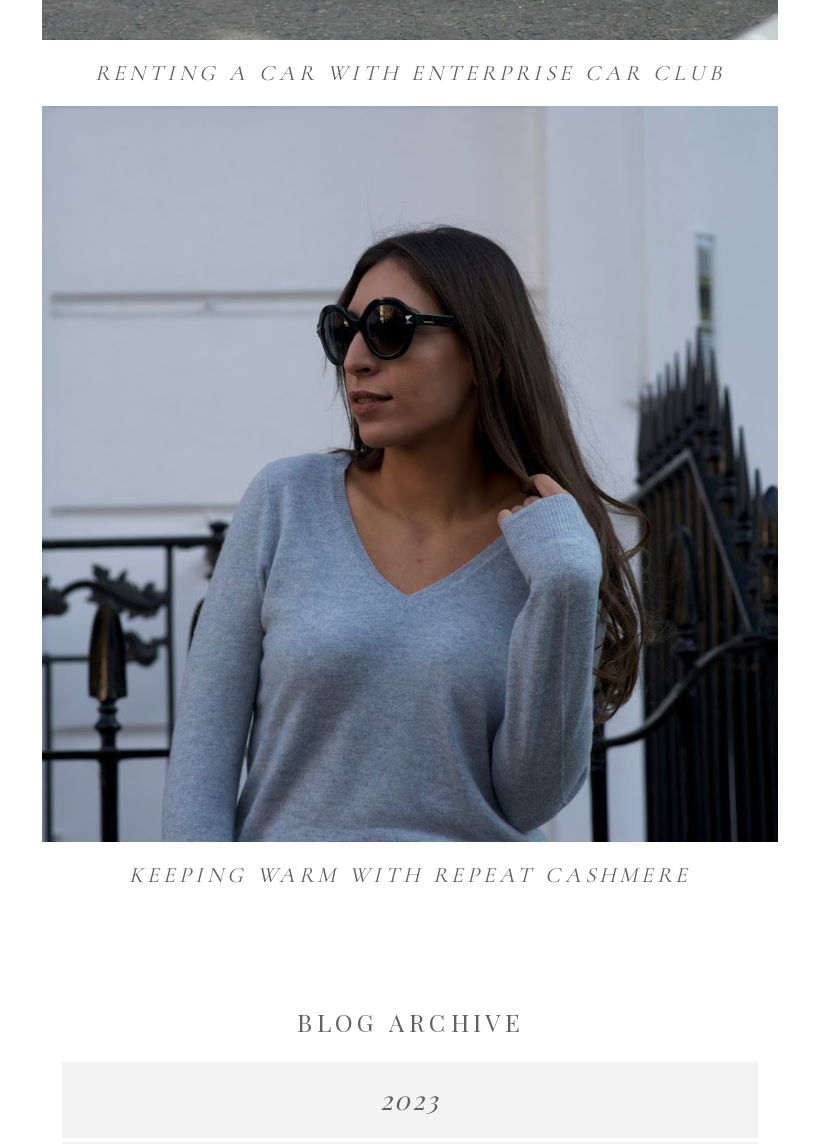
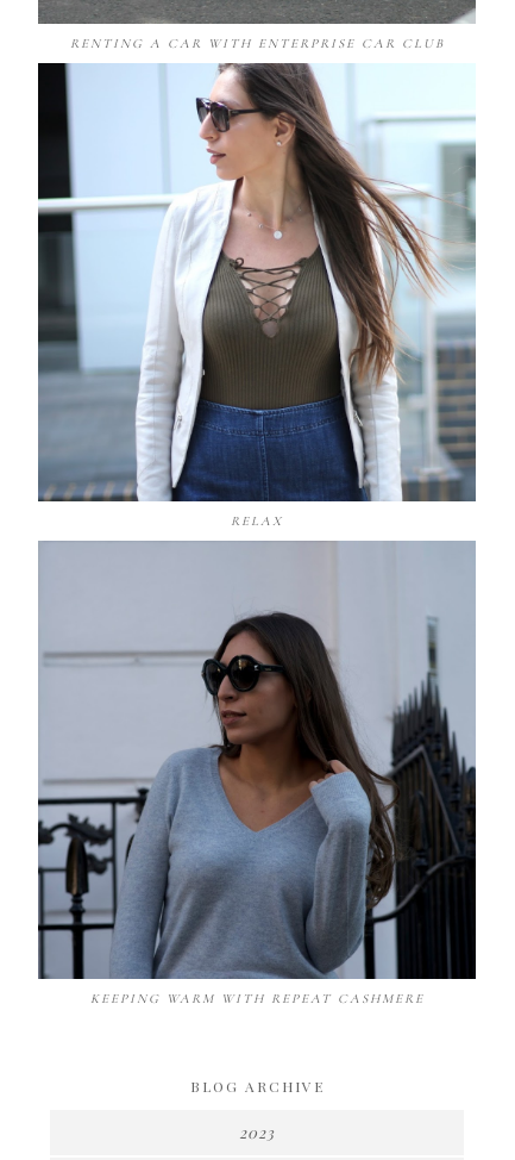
+ [image]
+ RELAX
